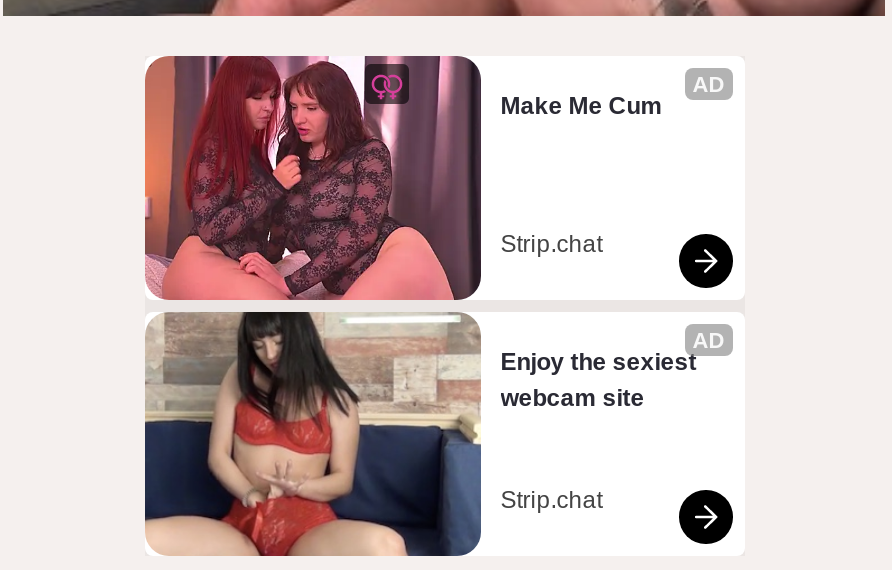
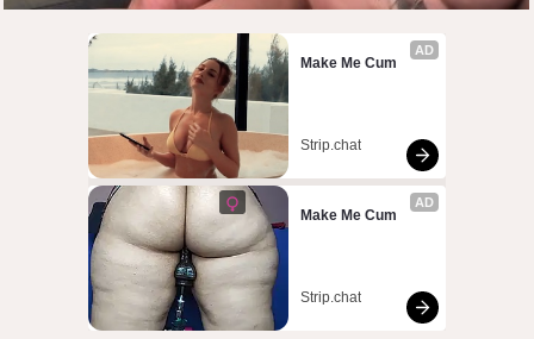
- [image]
- Enjoy the sexiest
- webcam site
+ [image]
+ Make Me Cum
